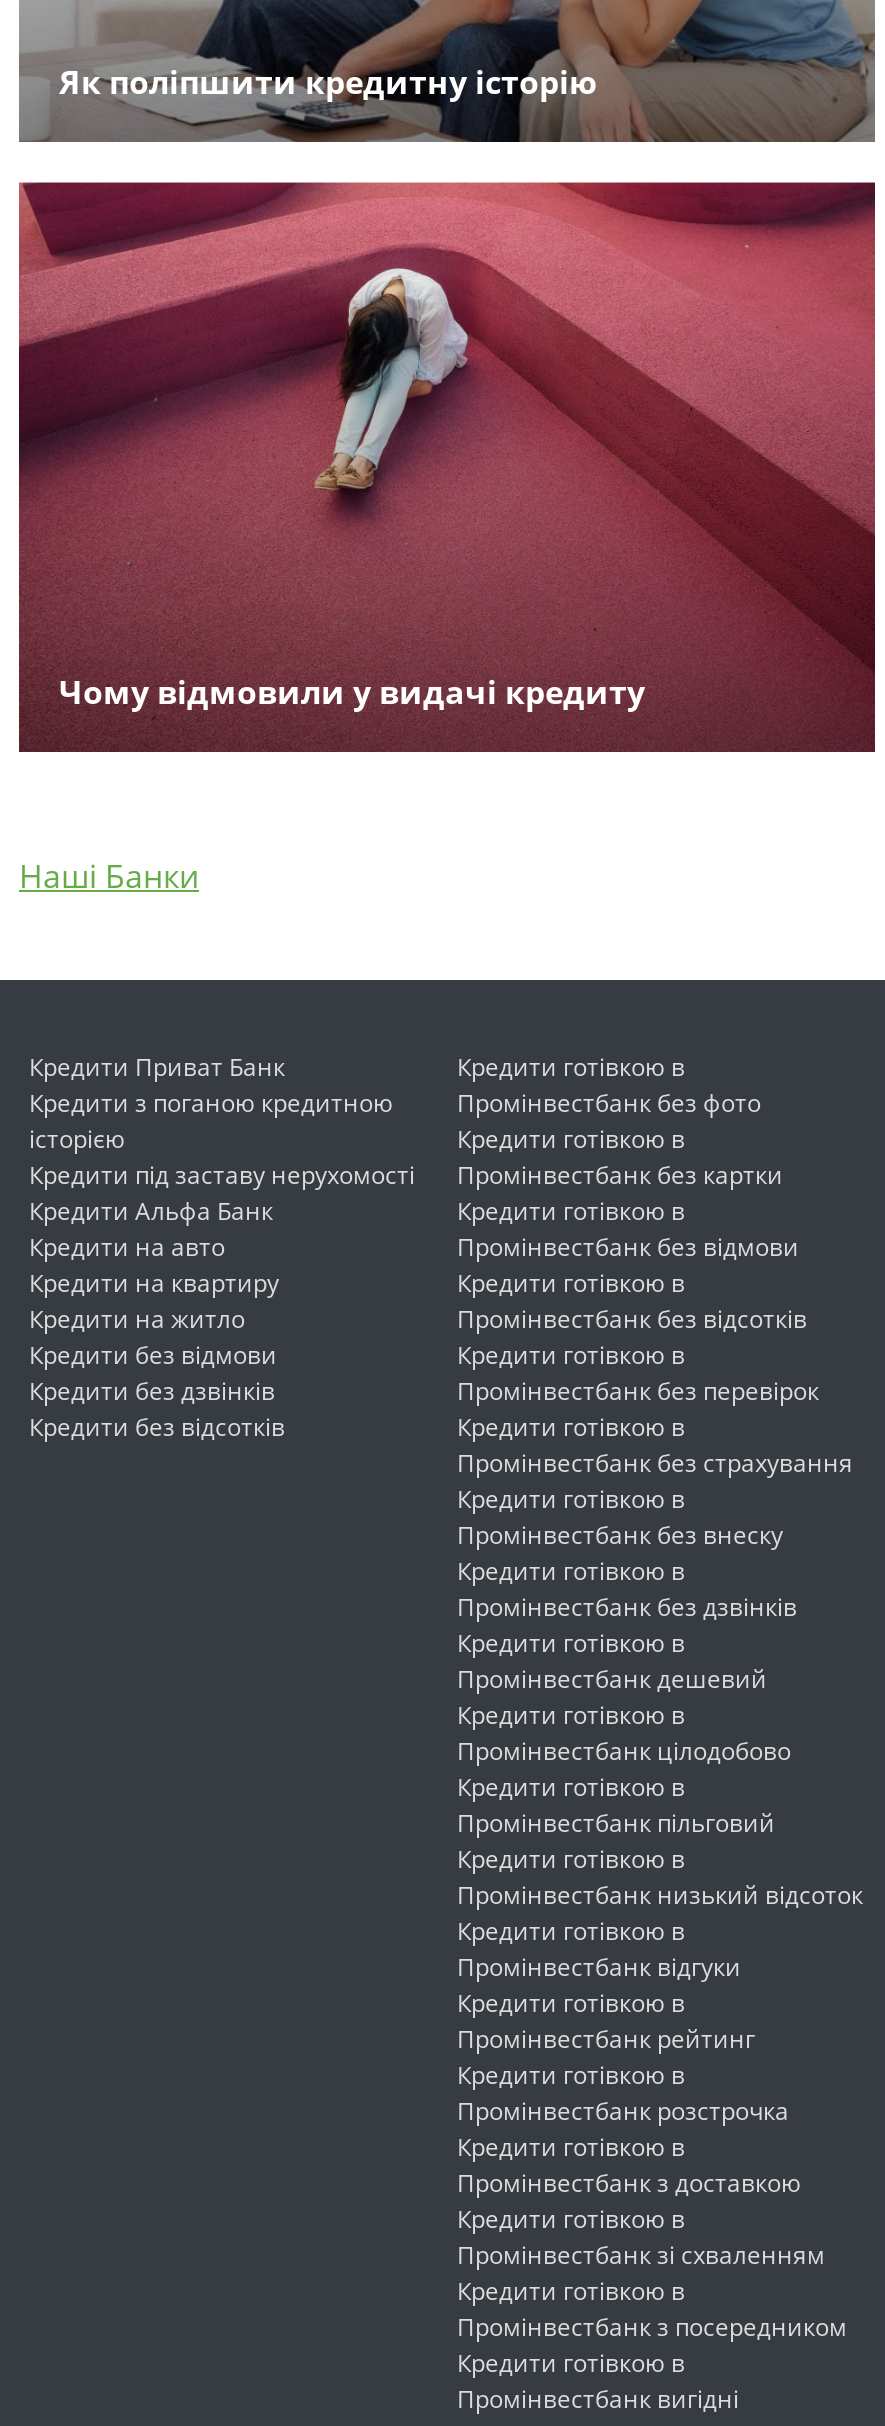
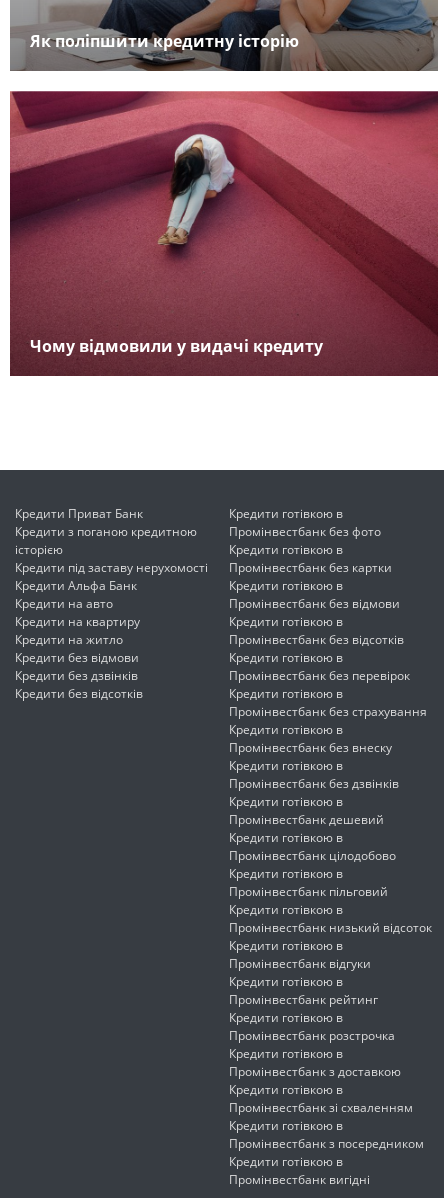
- Наші Банки
